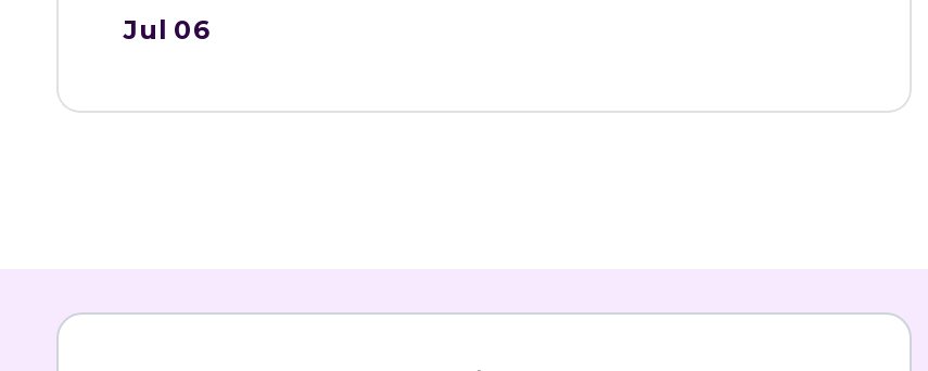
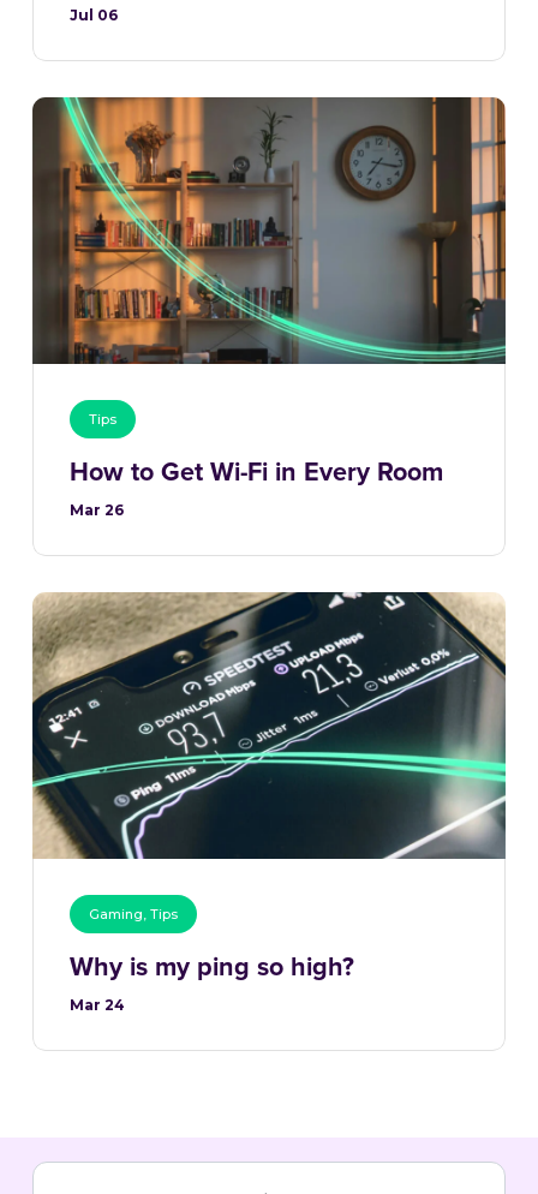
+ [image]
+ Tips
+ How to Get Wi-Fi in Every Room
+ Mar 26

+ [image]
+ Gaming, Tips
+ Why is my ping so high?
+ Mar 24
